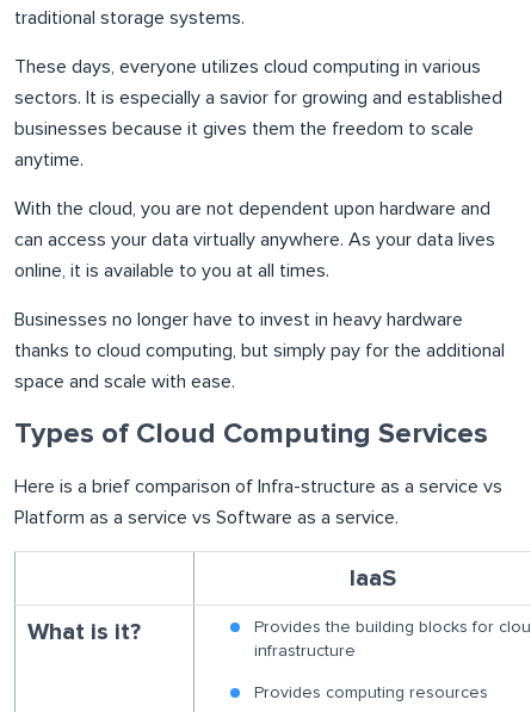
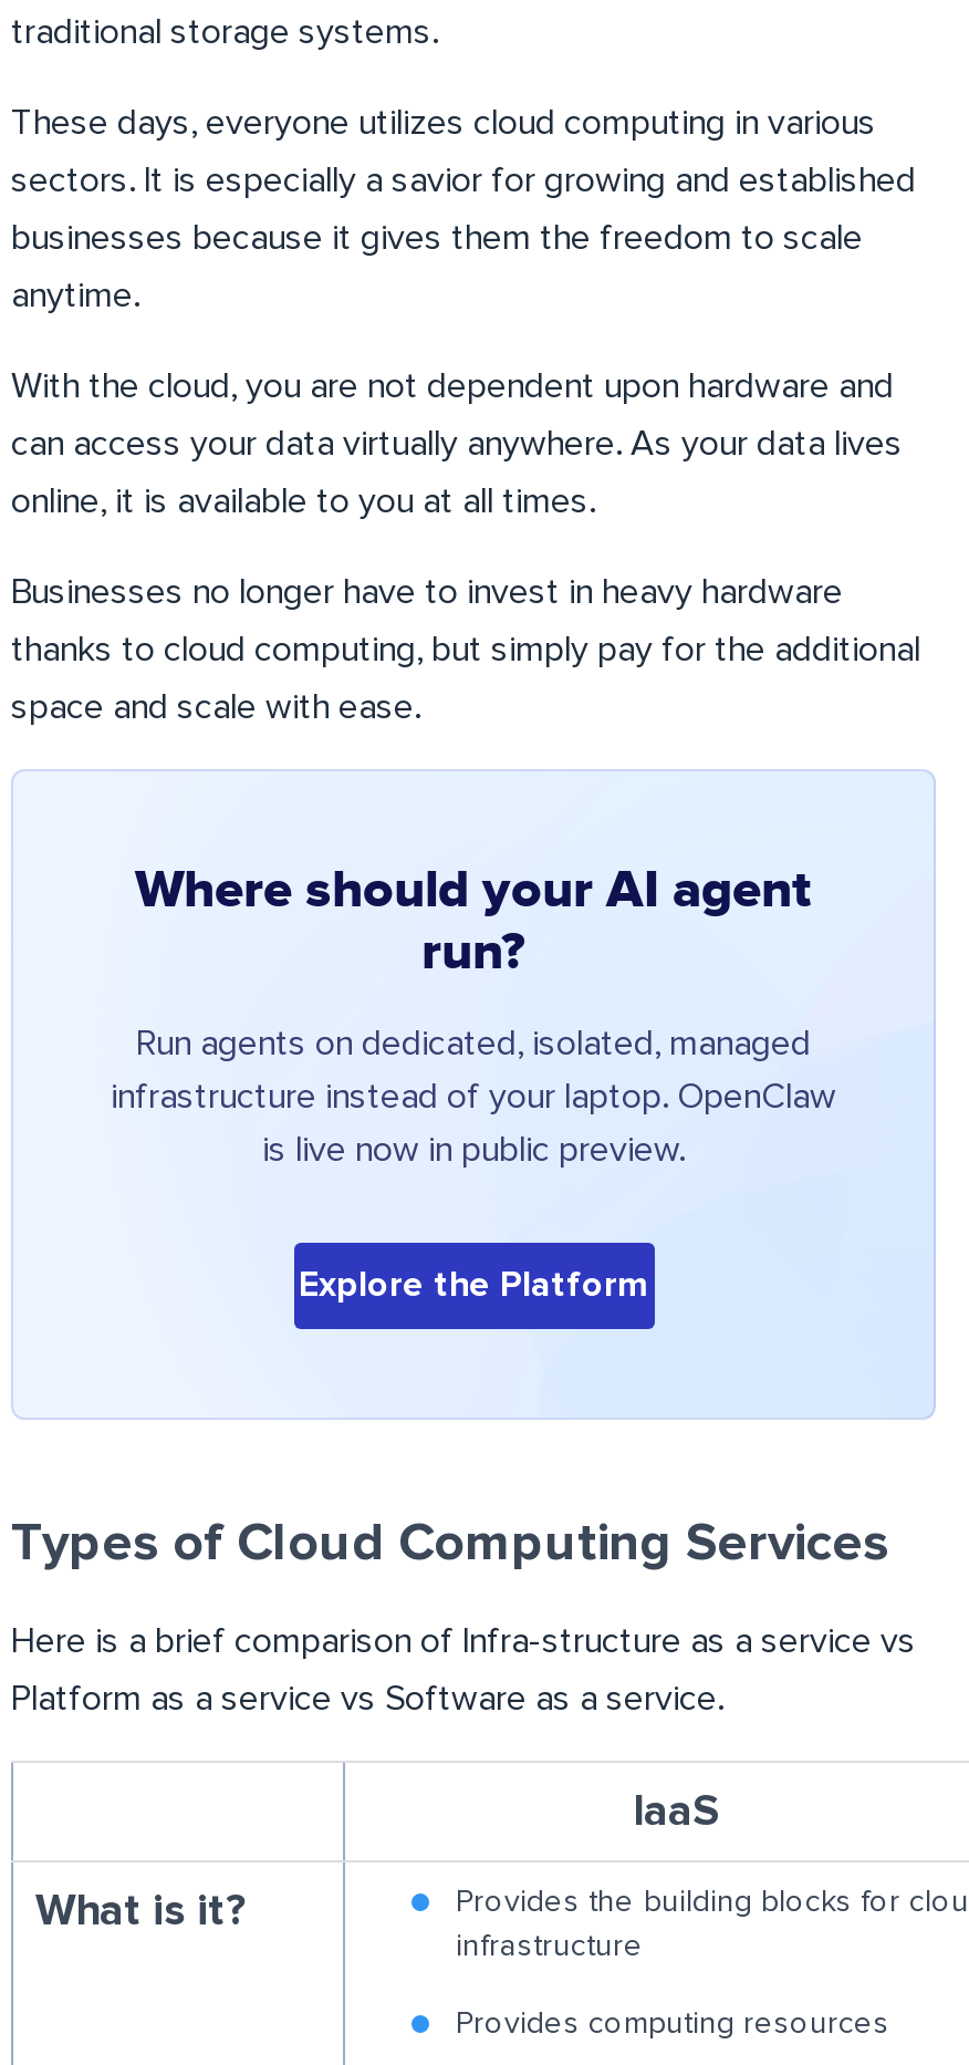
+ [image]
+ Where should your AI agent
+ run?
+ Run agents on dedicated, isolated, managed
+ infrastructure instead of your laptop. OpenClaw
+ is live now in public preview.

+ Explore the Platform
